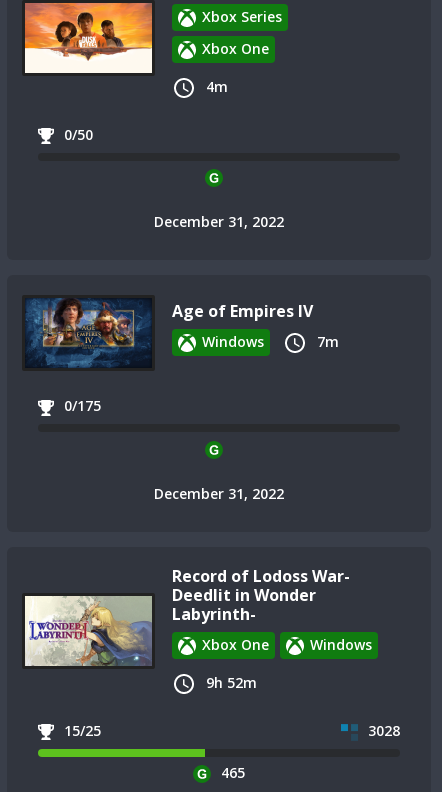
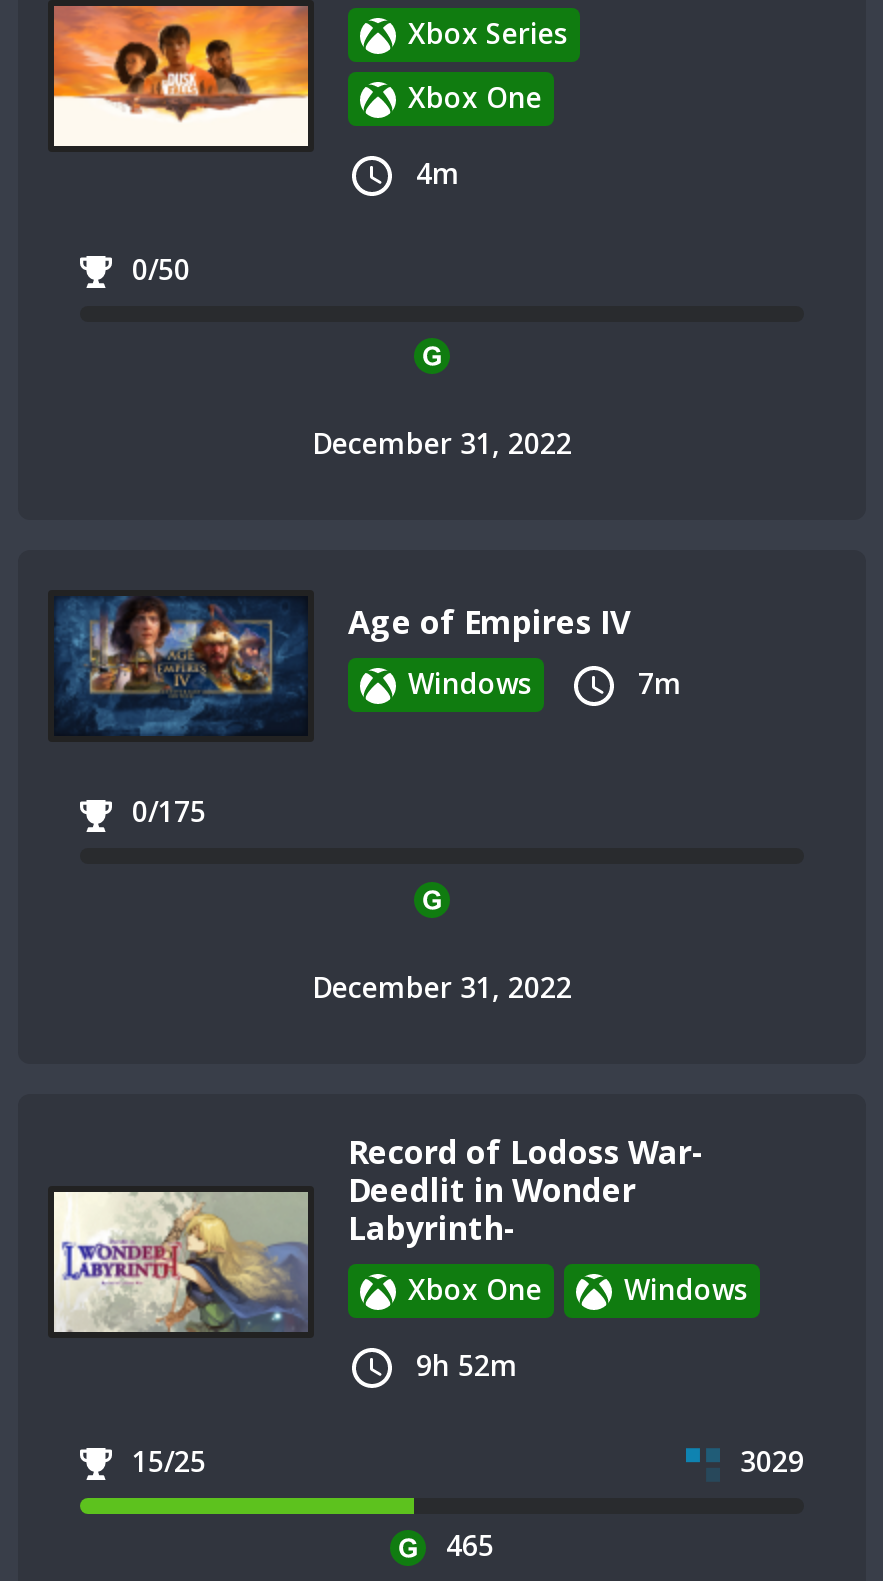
- 3028
+ 3029
